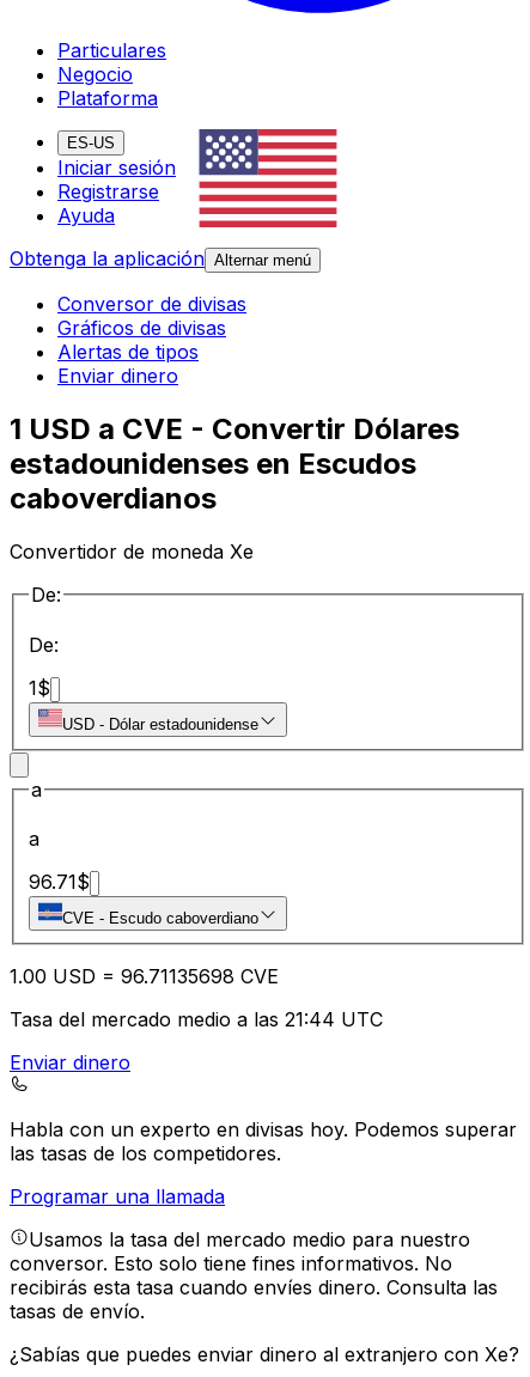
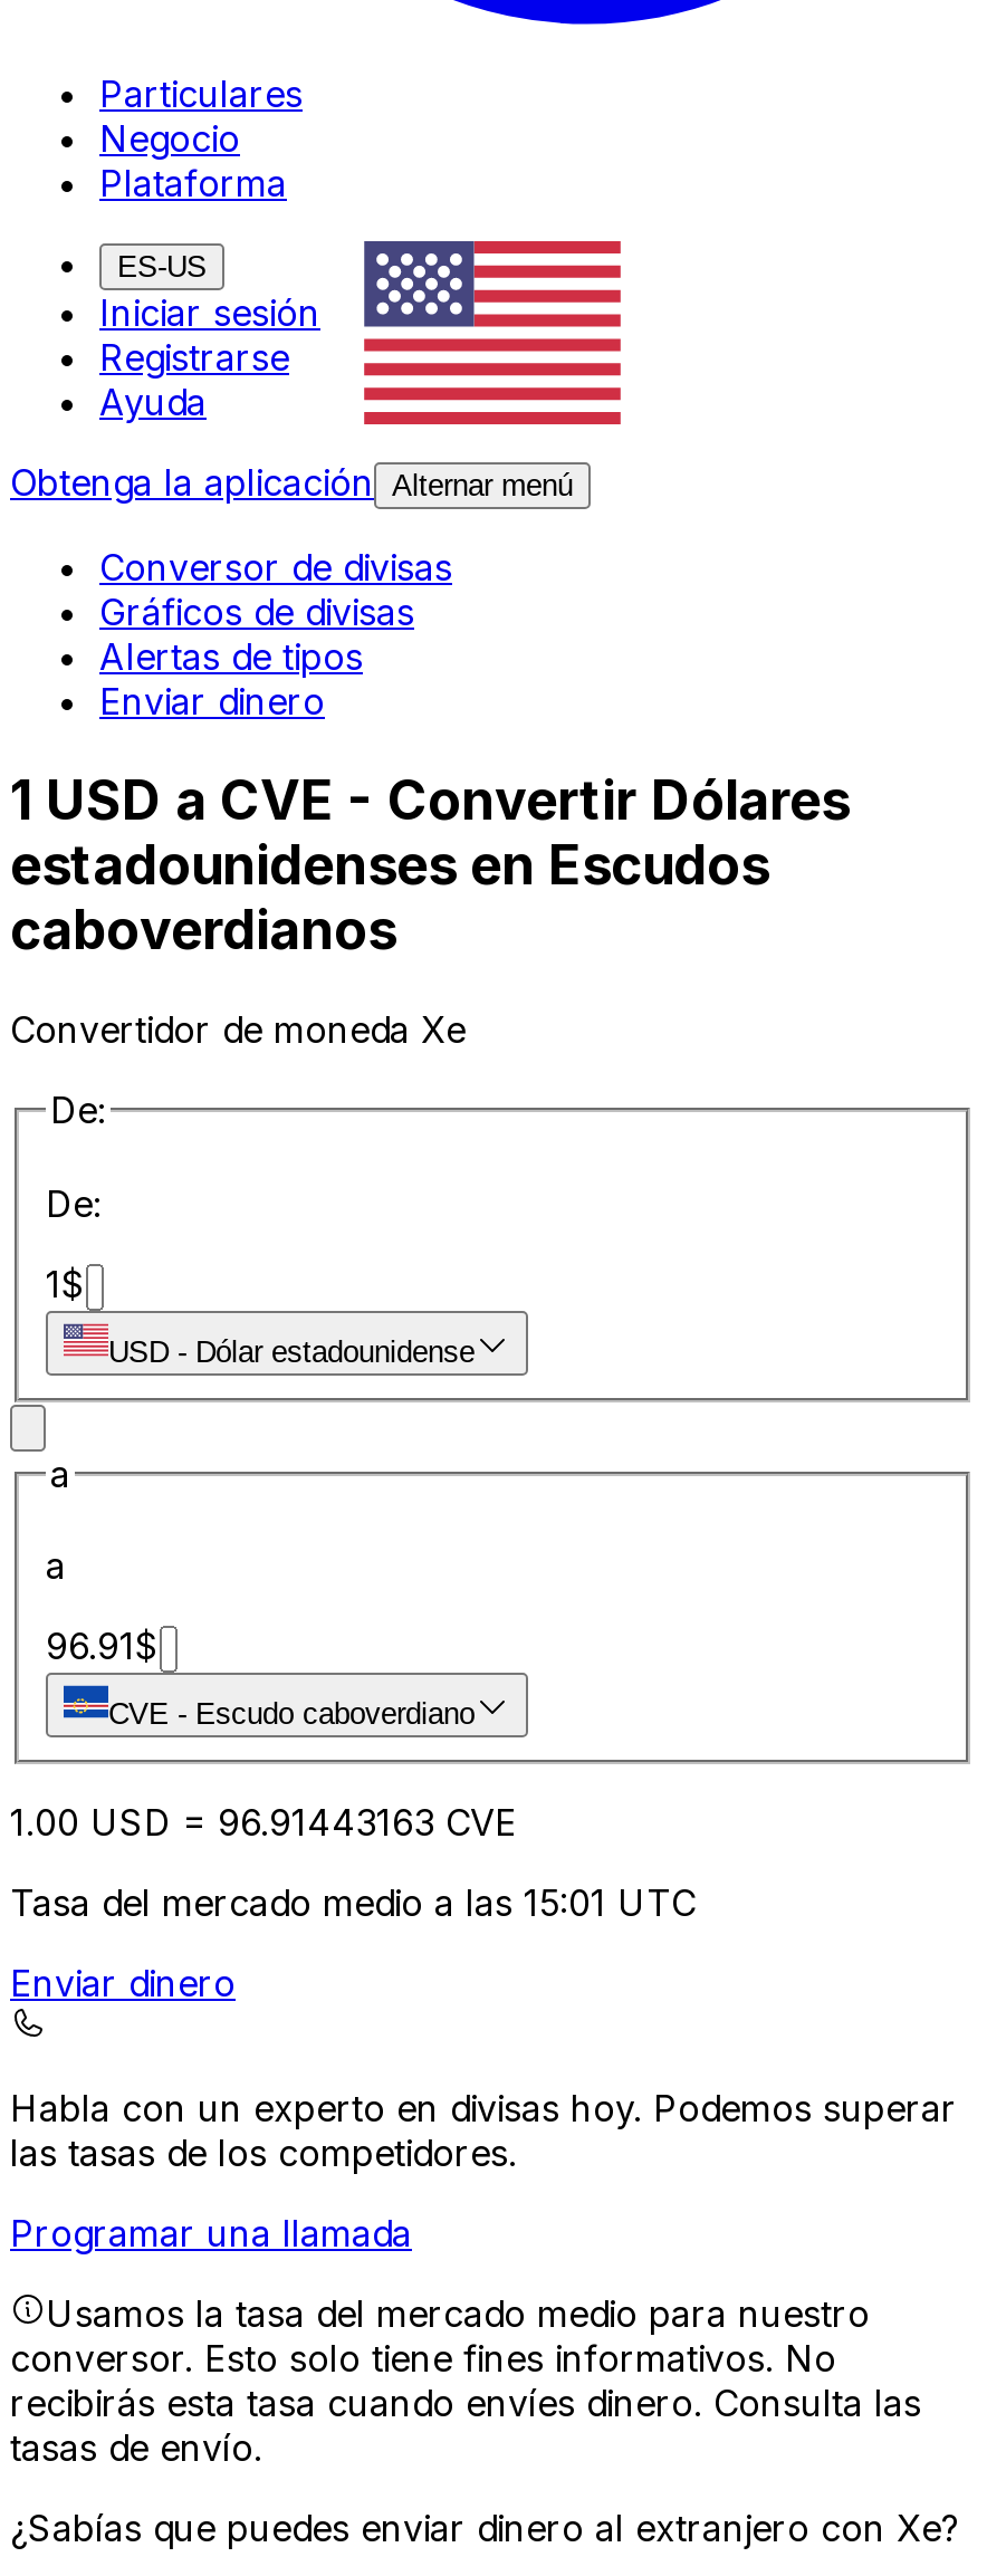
- 96.71$
+ 96.91$

- 1.00 USD = 96.71135698 CVE
+ 1.00 USD = 96.91443163 CVE

- Tasa del mercado medio a las 21:44 UTC
+ Tasa del mercado medio a las 15:01 UTC
